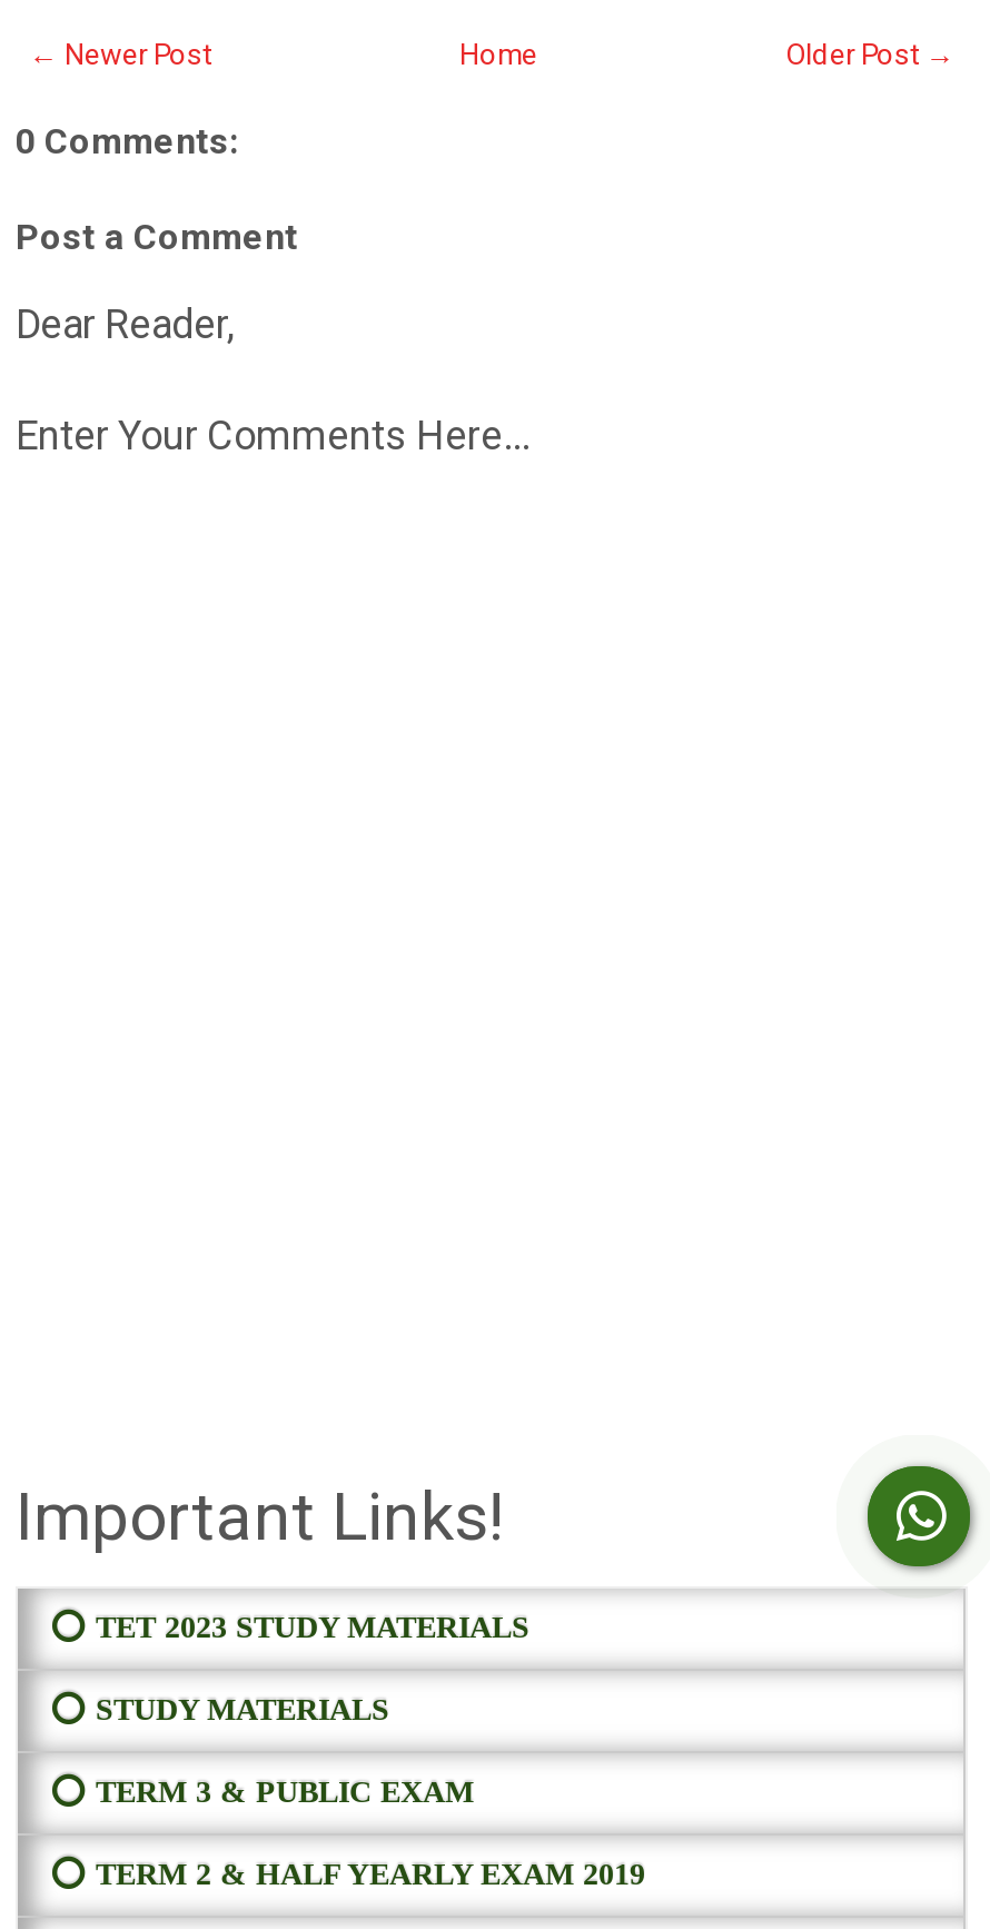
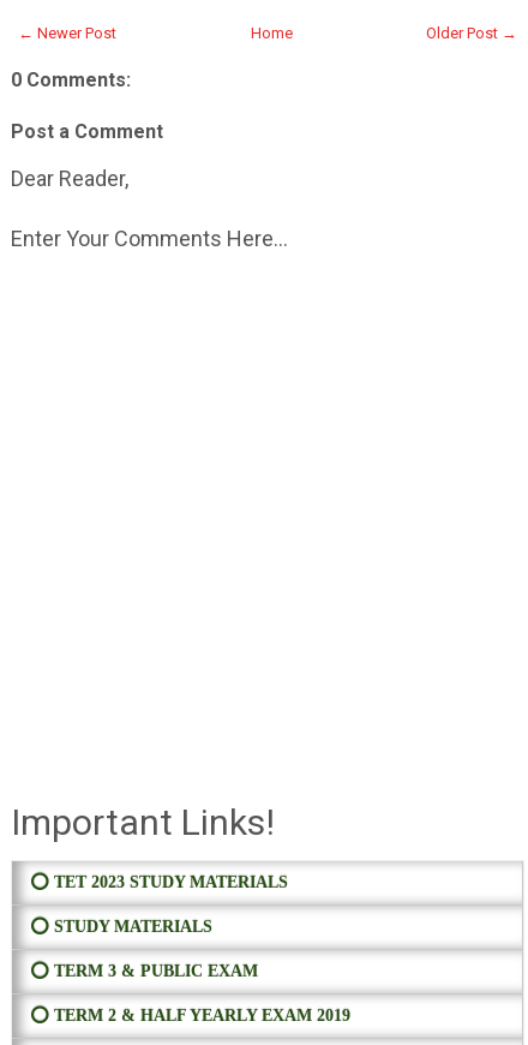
- [image]
